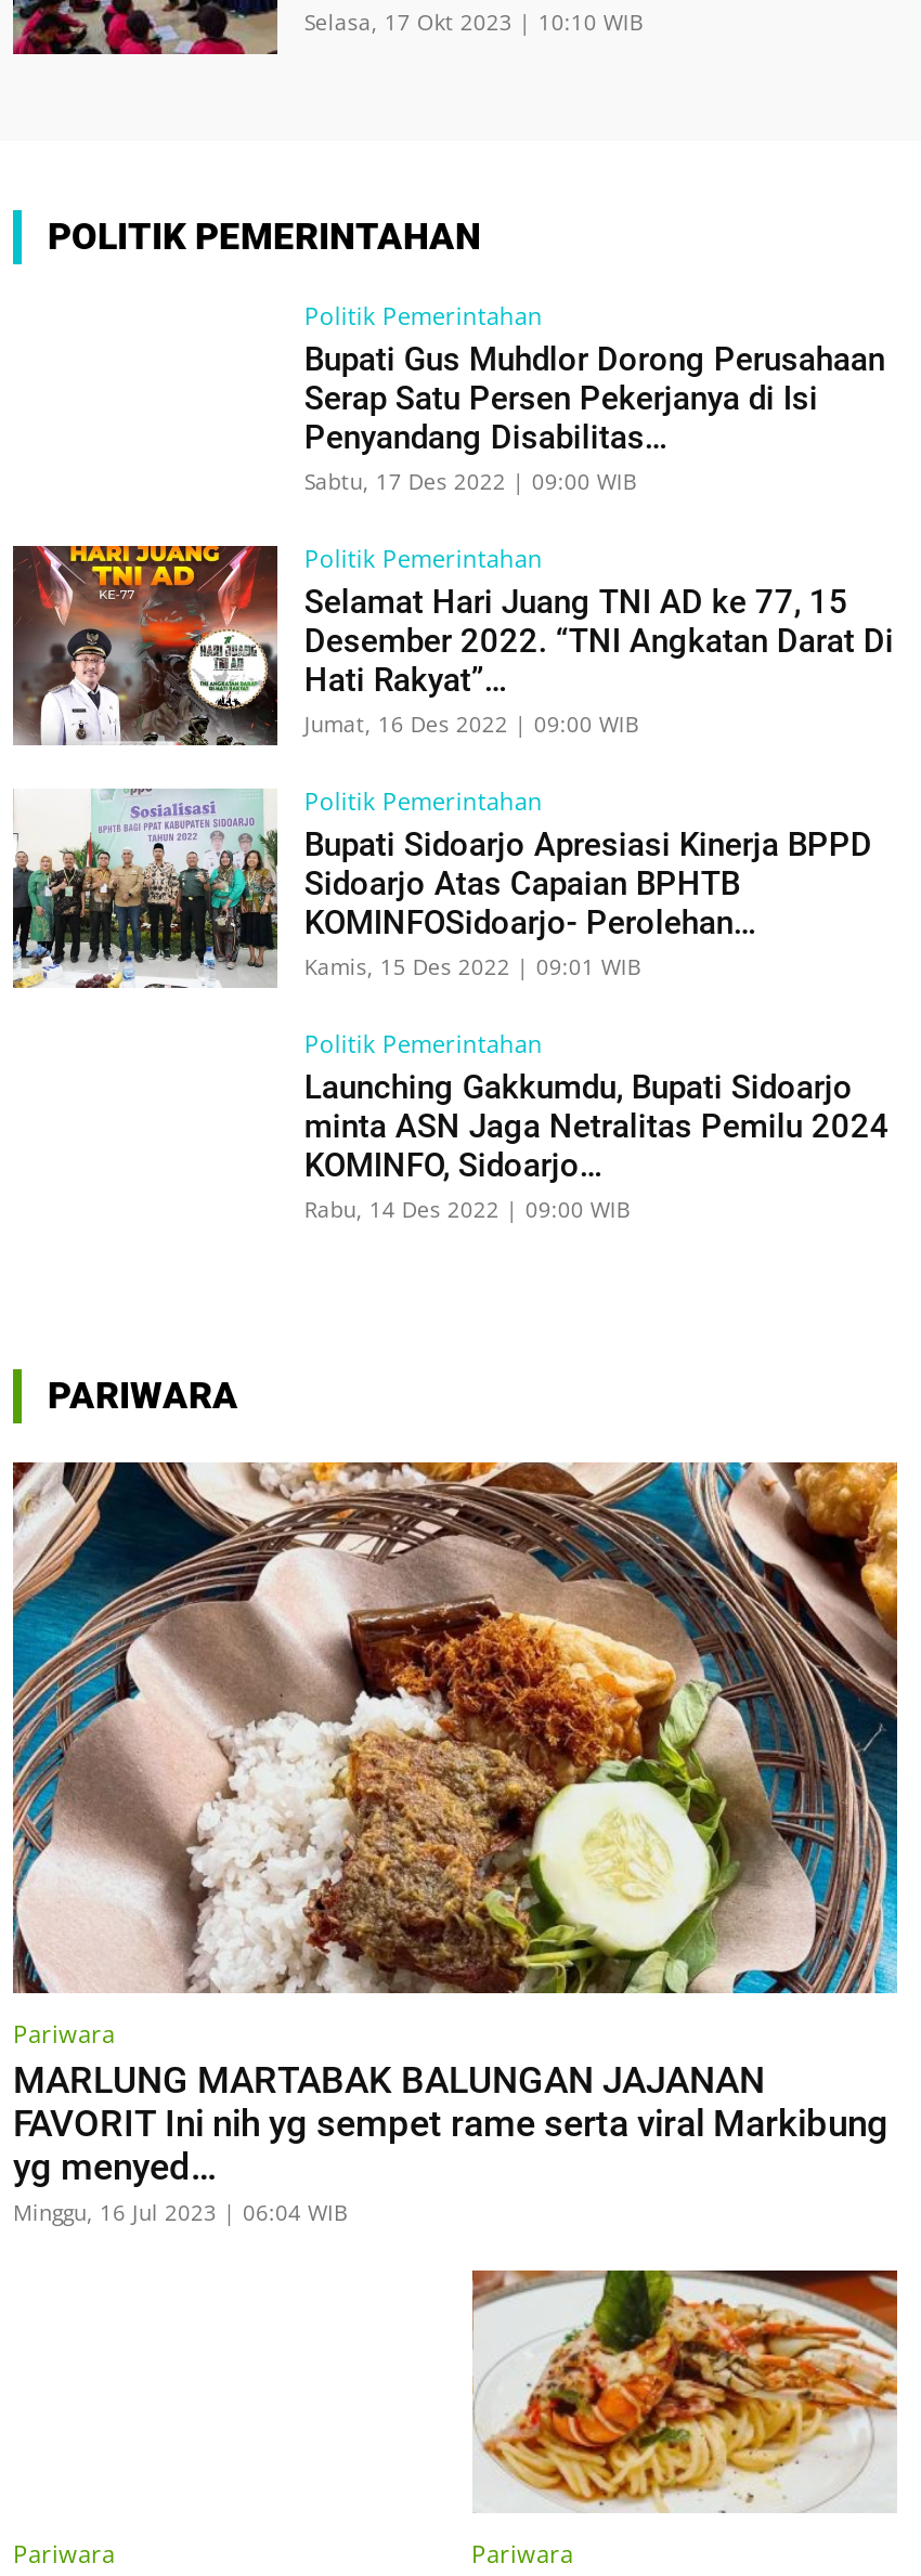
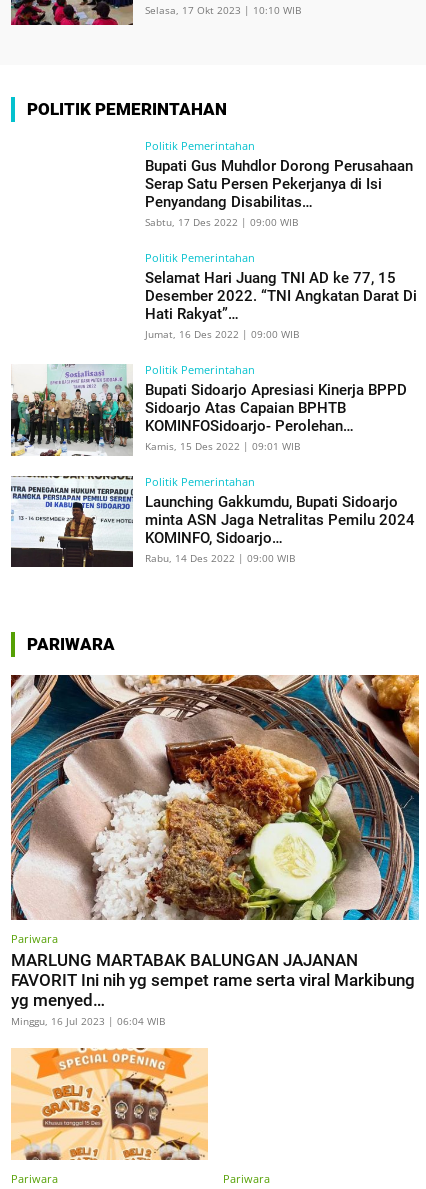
- [image]

+ [image]

+ [image]

- [image]
